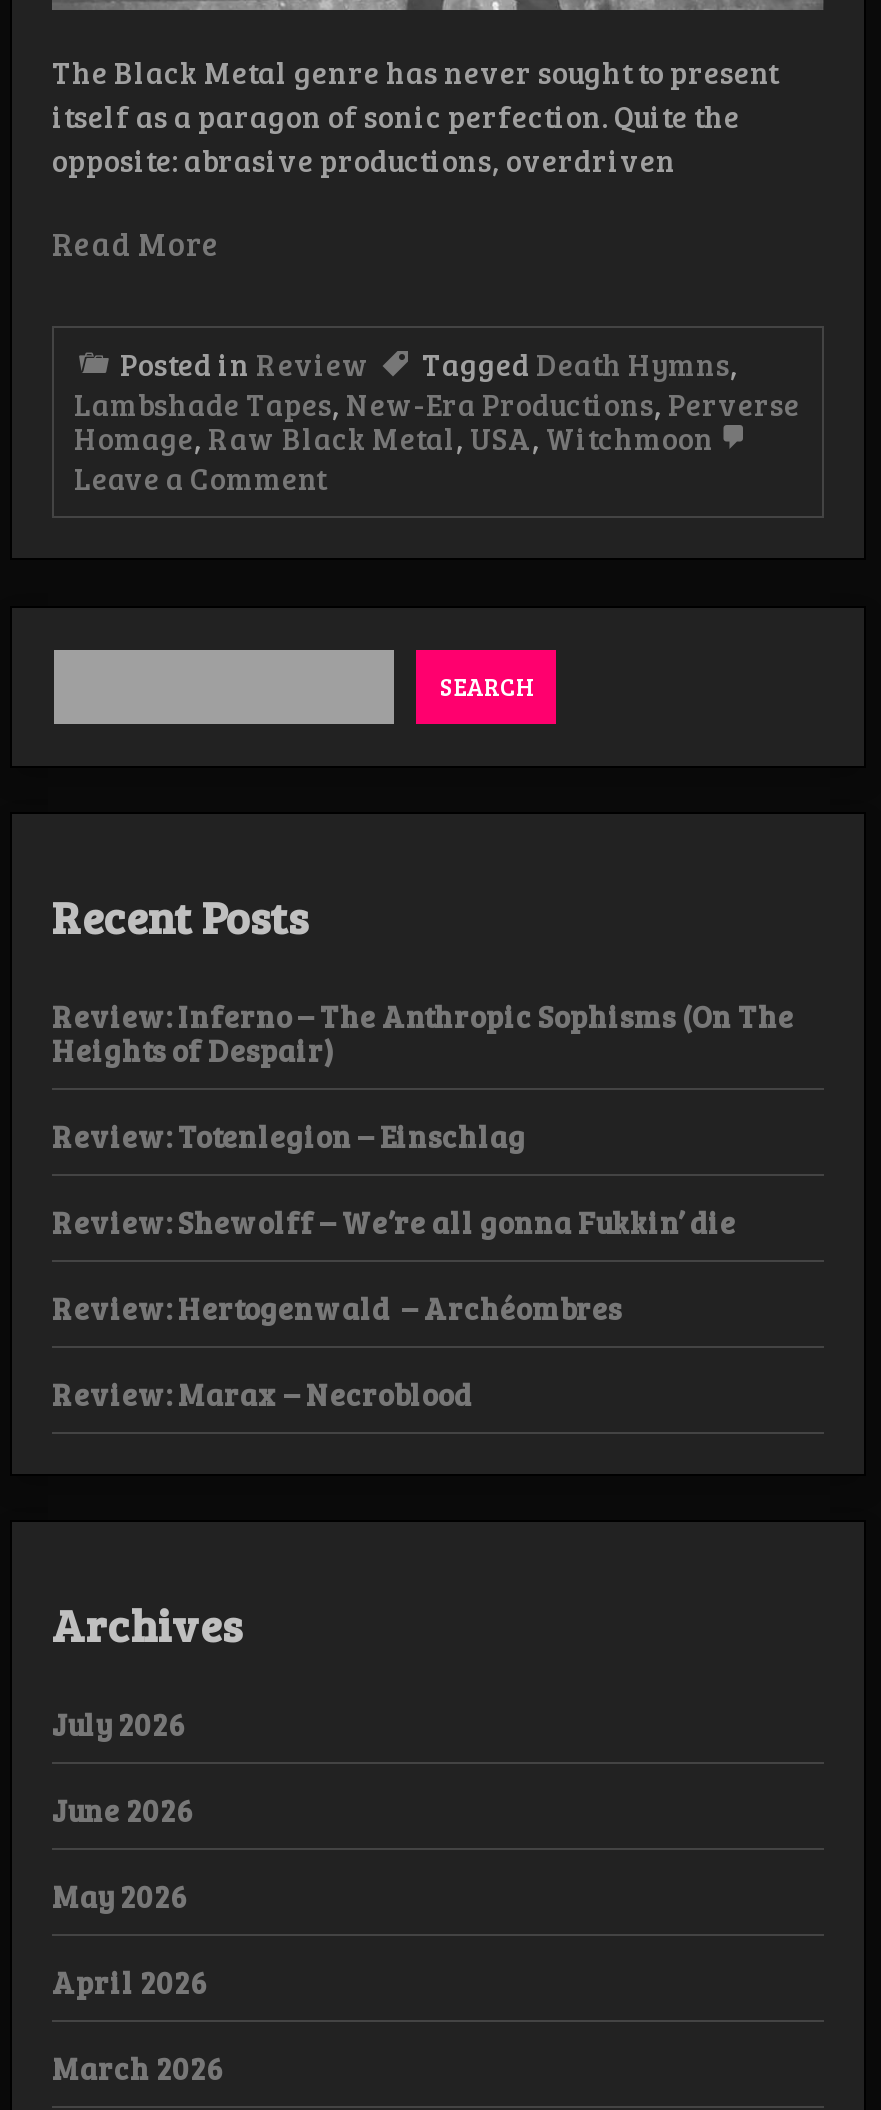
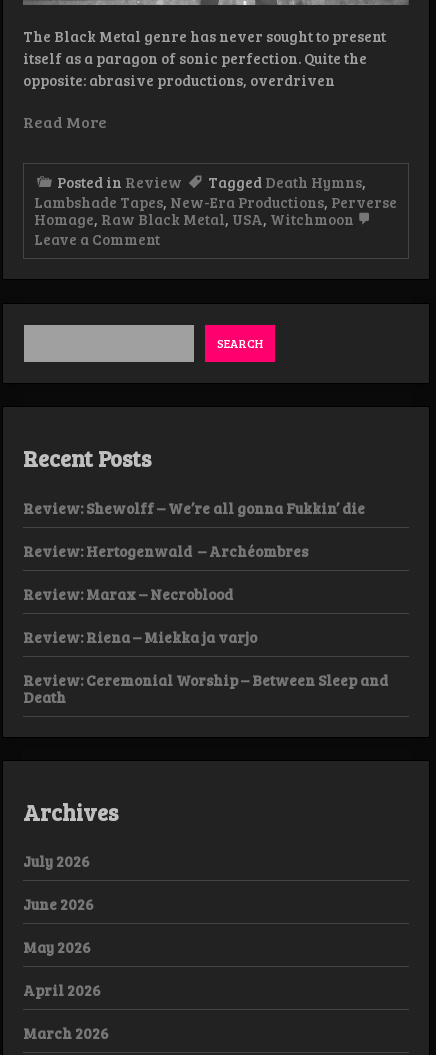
- Review: Inferno – The Anthropic Sophisms (On The
- Heights of Despair)
- Review: Totenlegion – Einschlag

moved up: Review: Shewolff – We’re all gonna Fukkin’ die | Review: Hertogenwald – Archéombres | Review: Marax – Necroblood

+ Review: Riena – Miekka ja varjo
+ Review: Ceremonial Worship – Between Sleep and
+ Death
